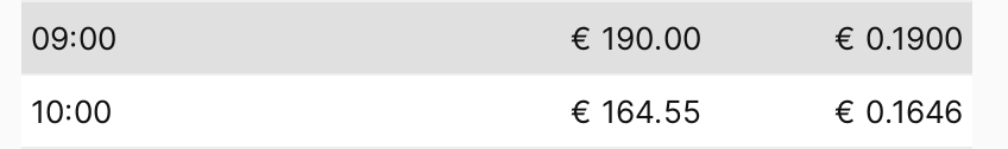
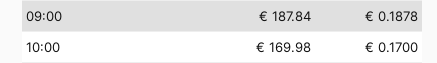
- € 190.00
+ € 187.84

- € 0.1900
+ € 0.1878

- € 164.55
+ € 169.98

- € 0.1646
+ € 0.1700
